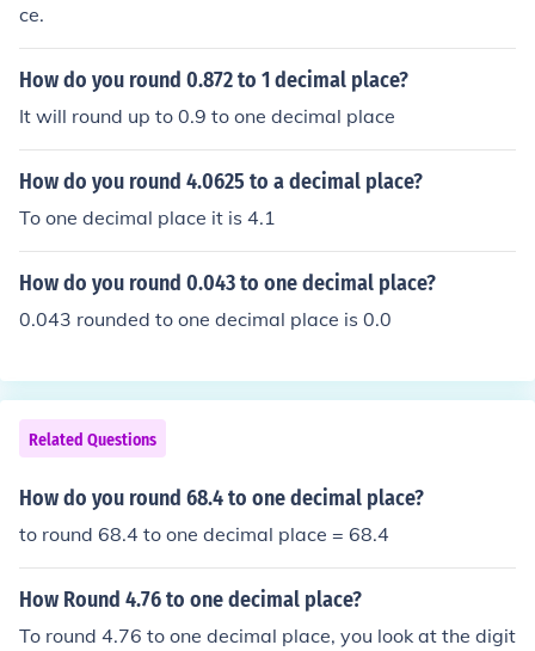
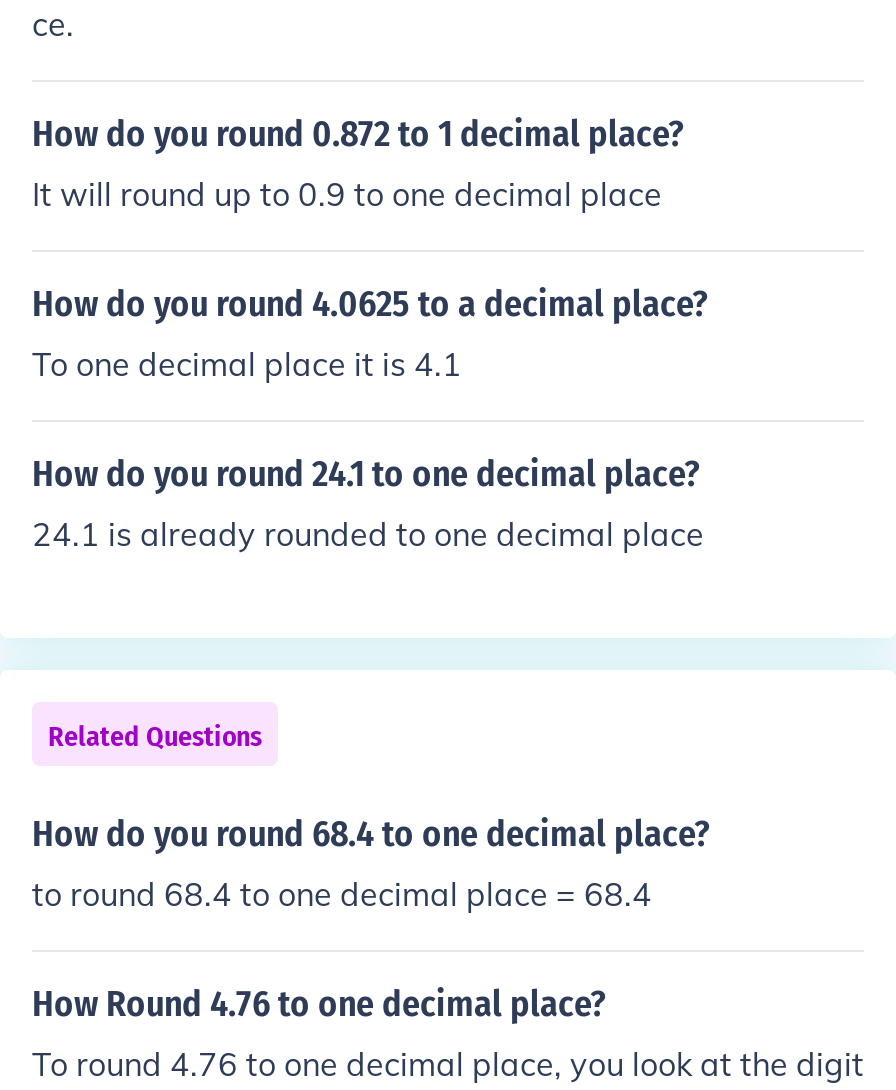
- How do you round 0.043 to one decimal place?
- 0.043 rounded to one decimal place is 0.0
+ How do you round 24.1 to one decimal place?
+ 24.1 is already rounded to one decimal place
